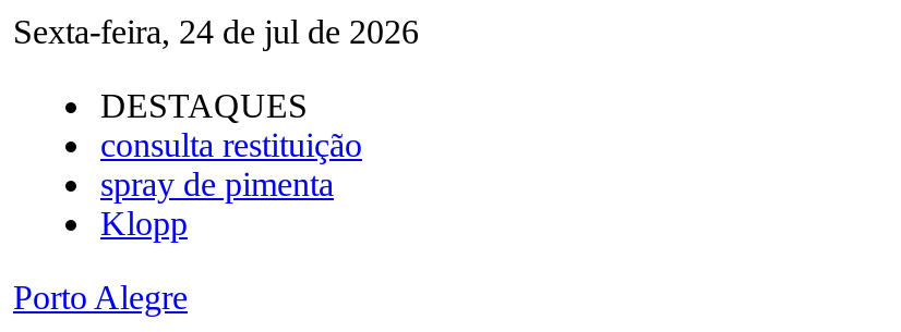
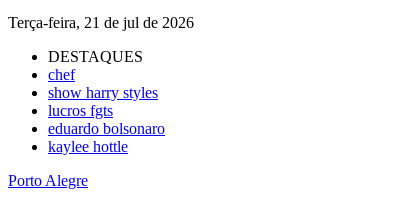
- Sexta-feira, 24 de jul de 2026
+ Terça-feira, 21 de jul de 2026

- consulta restituição
- spray de pimenta
- Klopp
+ chef
+ show harry styles
+ lucros fgts
+ eduardo bolsonaro
+ kaylee hottle
